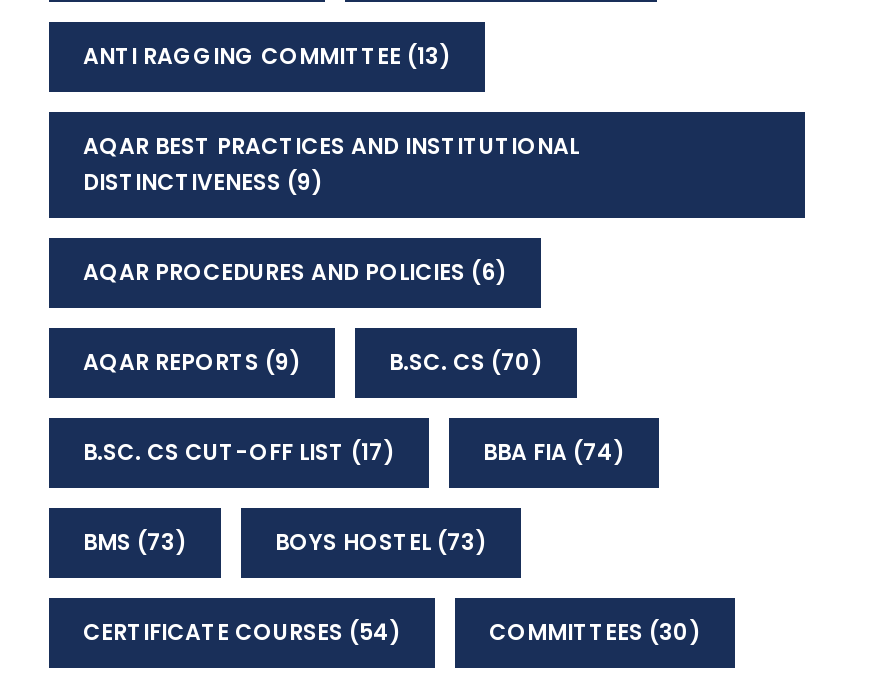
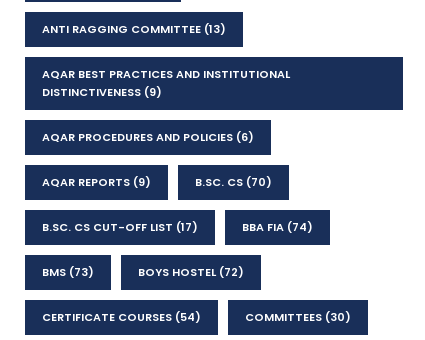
- BOYS HOSTEL (73)
+ BOYS HOSTEL (72)
